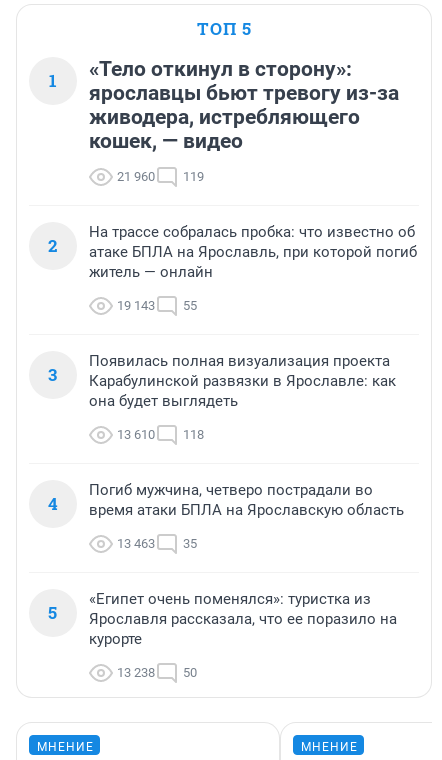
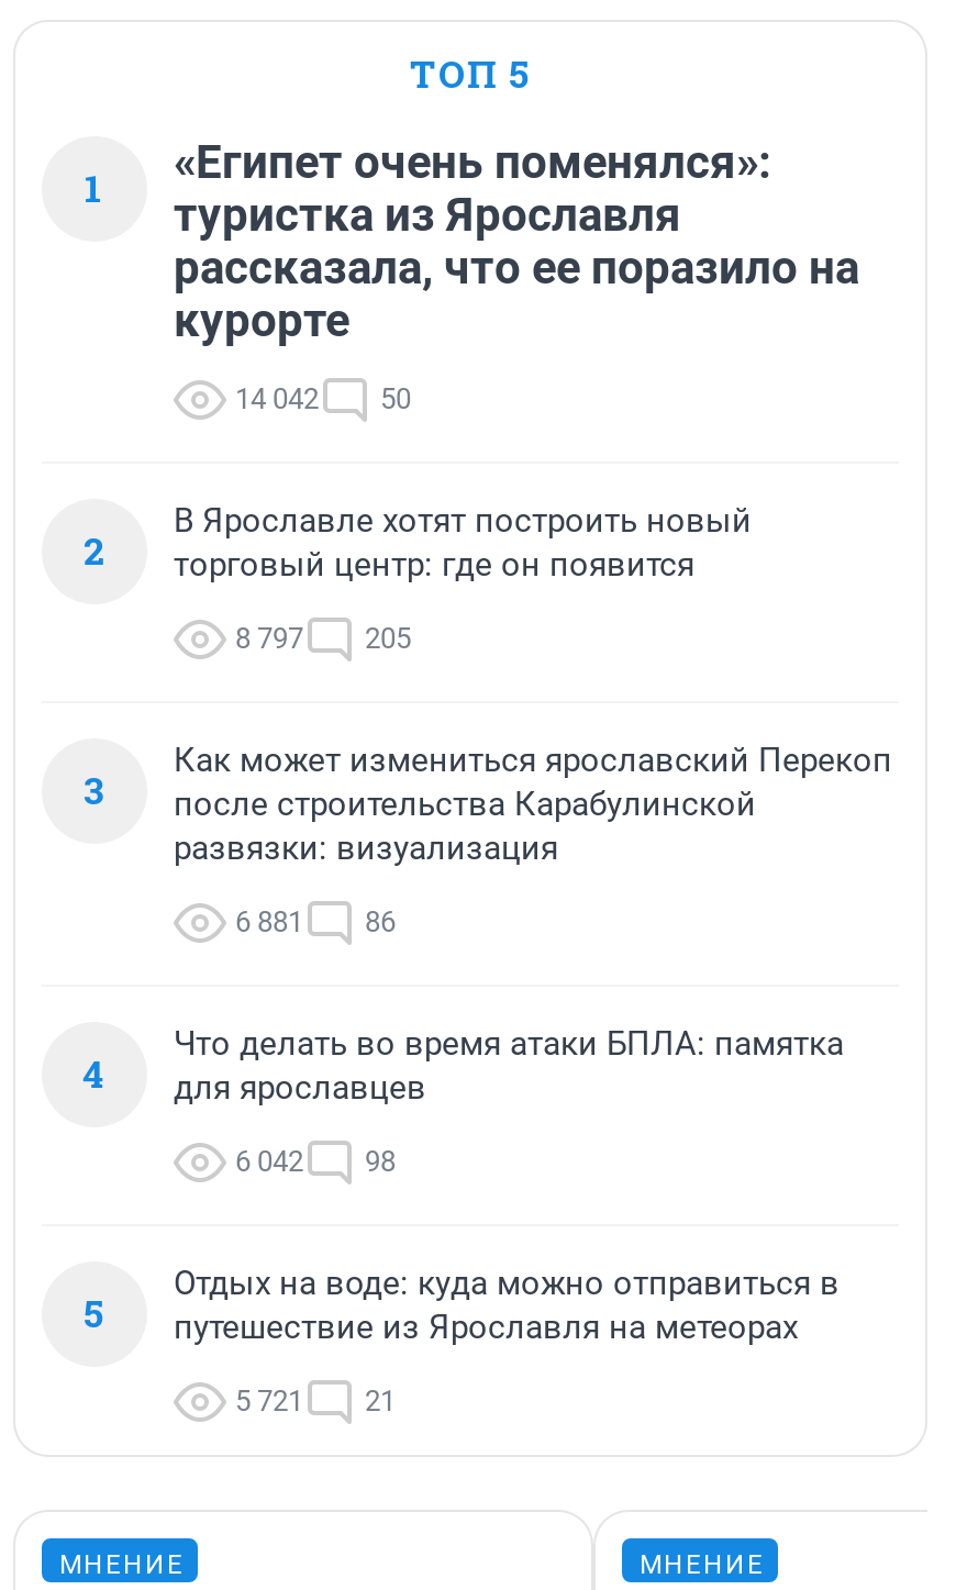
- «Тело откинул в сторону»:
- ярославцы бьют тревогу из-за
- живодера, истребляющего
- кошек, — видео
+ «Египет очень поменялся»:
+ туристка из Ярославля
+ рассказала, что ее поразило на
+ курорте

- 21 960
- 119
+ 14 042
+ 50

- На трассе собралась пробка: что известно об
- атаке БПЛА на Ярославль, при которой погиб
- житель — онлайн
+ В Ярославле хотят построить новый
+ торговый центр: где он появится

- 19 143
- 55
+ 8 797
+ 205

- Появилась полная визуализация проекта
- Карабулинской развязки в Ярославле: как
- она будет выглядеть
+ Как может измениться ярославский Перекоп
+ после строительства Карабулинской
+ развязки: визуализация

- 13 610
- 118
+ 6 881
+ 86

- Погиб мужчина, четверо пострадали во
- время атаки БПЛА на Ярославскую область
+ Что делать во время атаки БПЛА: памятка
+ для ярославцев

- 13 463
- 35
+ 6 042
+ 98

- «Египет очень поменялся»: туристка из
- Ярославля рассказала, что ее поразило на
- курорте
+ Отдых на воде: куда можно отправиться в
+ путешествие из Ярославля на метеорах

- 13 238
- 50
+ 5 721
+ 21
